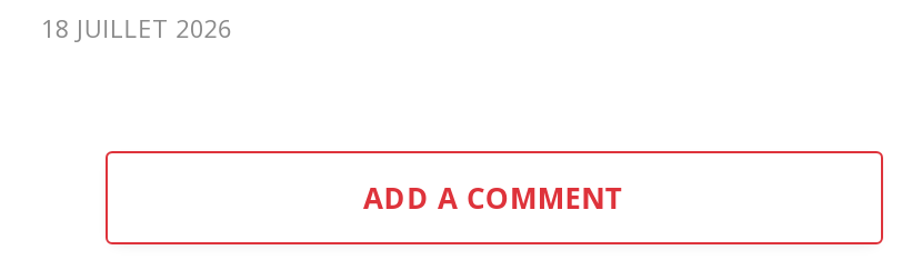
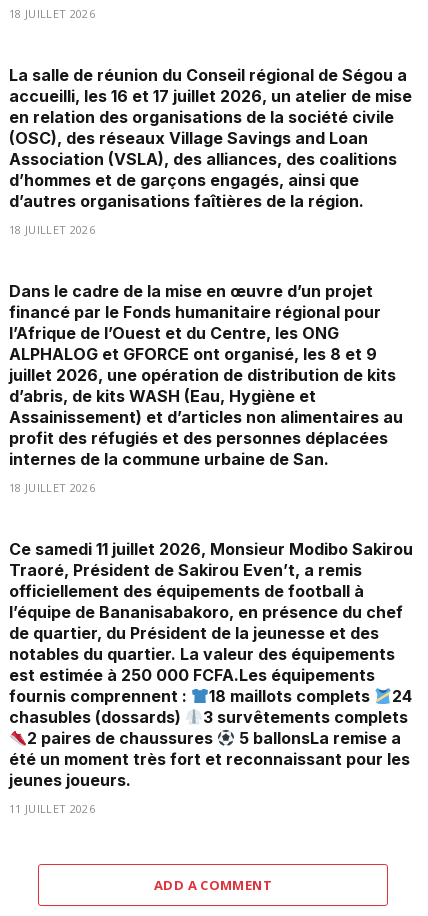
+ La salle de réunion du Conseil régional de Ségou a
+ accueilli, les 16 et 17 juillet 2026, un atelier de mise
+ en relation des organisations de la société civile
+ (OSC), des réseaux Village Savings and Loan
+ Association (VSLA), des alliances, des coalitions
+ d’hommes et de garçons engagés, ainsi que
+ d’autres organisations faîtières de la région.
+ 18 JUILLET 2026
+ Dans le cadre de la mise en œuvre d’un projet
+ financé par le Fonds humanitaire régional pour
+ l’Afrique de l’Ouest et du Centre, les ONG
+ ALPHALOG et GFORCE ont organisé, les 8 et 9
+ juillet 2026, une opération de distribution de kits
+ d’abris, de kits WASH (Eau, Hygiène et
+ Assainissement) et d’articles non alimentaires au
+ profit des réfugiés et des personnes déplacées
+ internes de la commune urbaine de San.
+ 18 JUILLET 2026
+ Ce samedi 11 juillet 2026, Monsieur Modibo Sakirou
+ Traoré, Président de Sakirou Even’t, a remis
+ officiellement des équipements de football à
+ l’équipe de Bananisabakoro, en présence du chef
+ de quartier, du Président de la jeunesse et des
+ notables du quartier. La valeur des équipements
+ est estimée à 250 000 FCFA.Les équipements
+ fournis comprennent :
+ 18 maillots complets
+ 24
+ chasubles (dossards)
+ 3 survêtements complets
+ 2 paires de chaussures
+ 5 ballonsLa remise a
+ été un moment très fort et reconnaissant pour les
+ jeunes joueurs.
+ 11 JUILLET 2026
